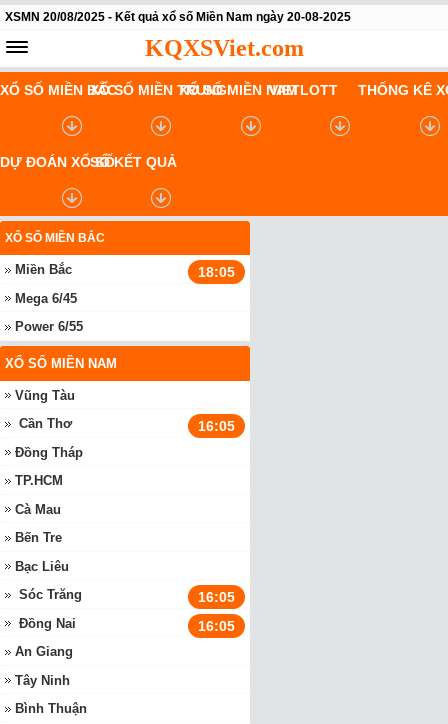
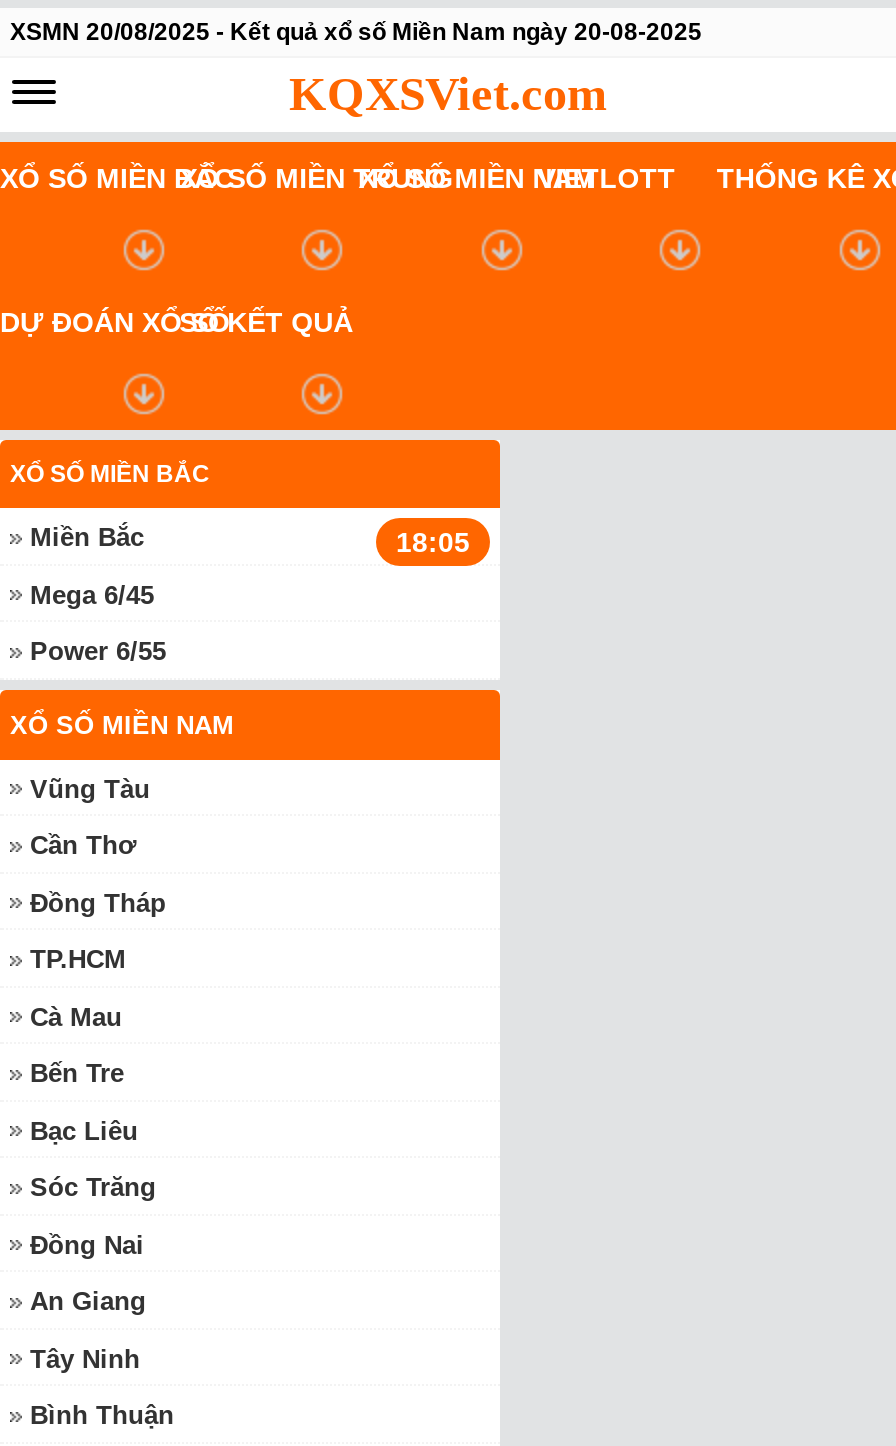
- 16:05

- 16:05

- 16:05
